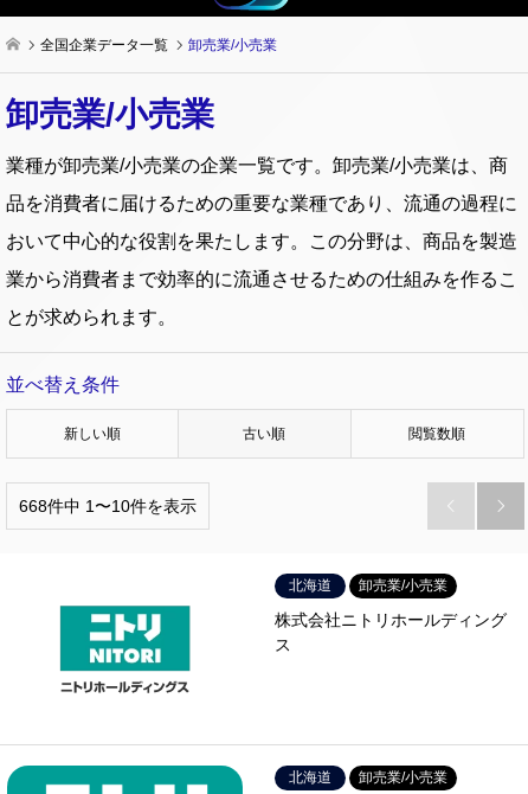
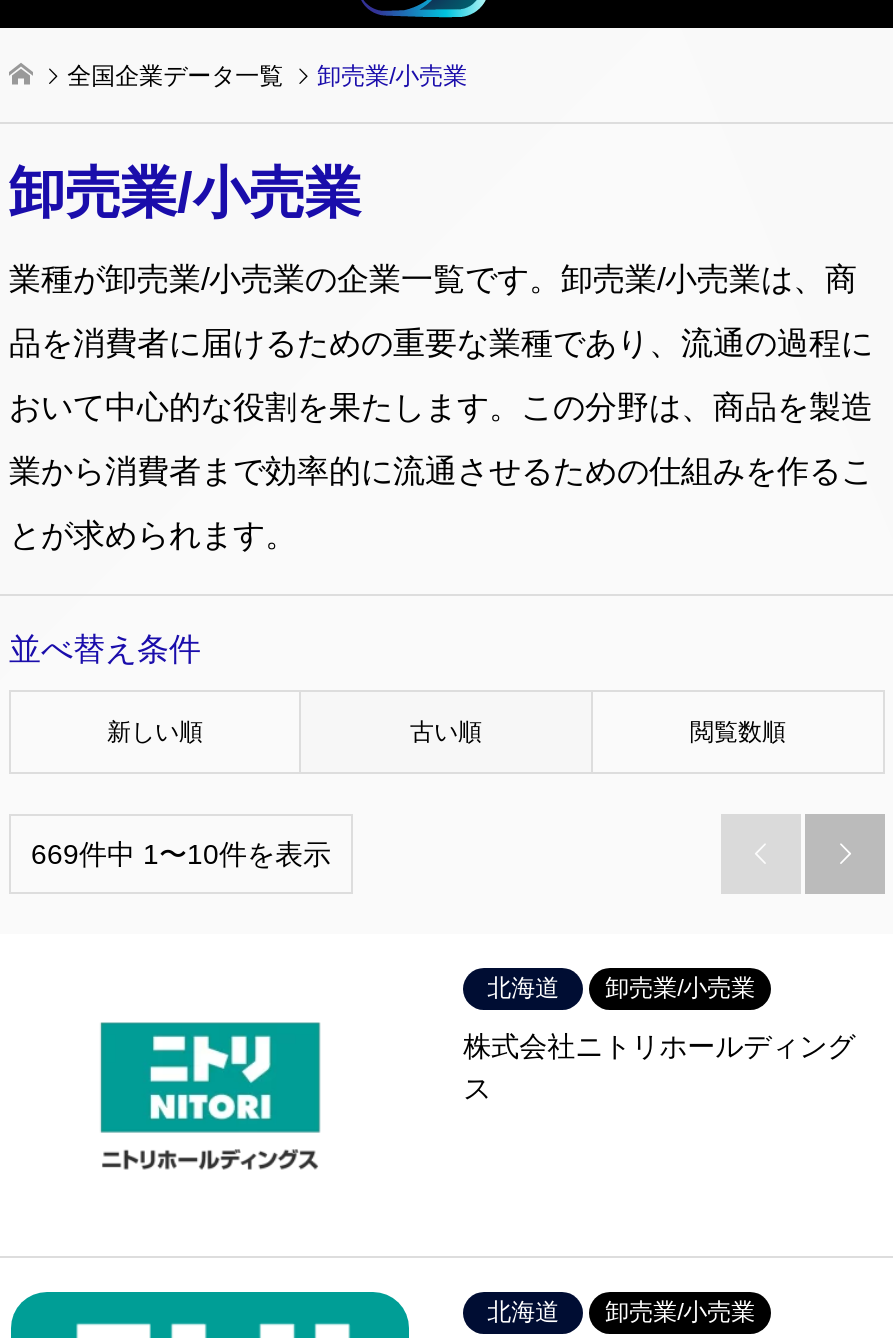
- 668件中 1〜10件を表示
+ 669件中 1〜10件を表示
